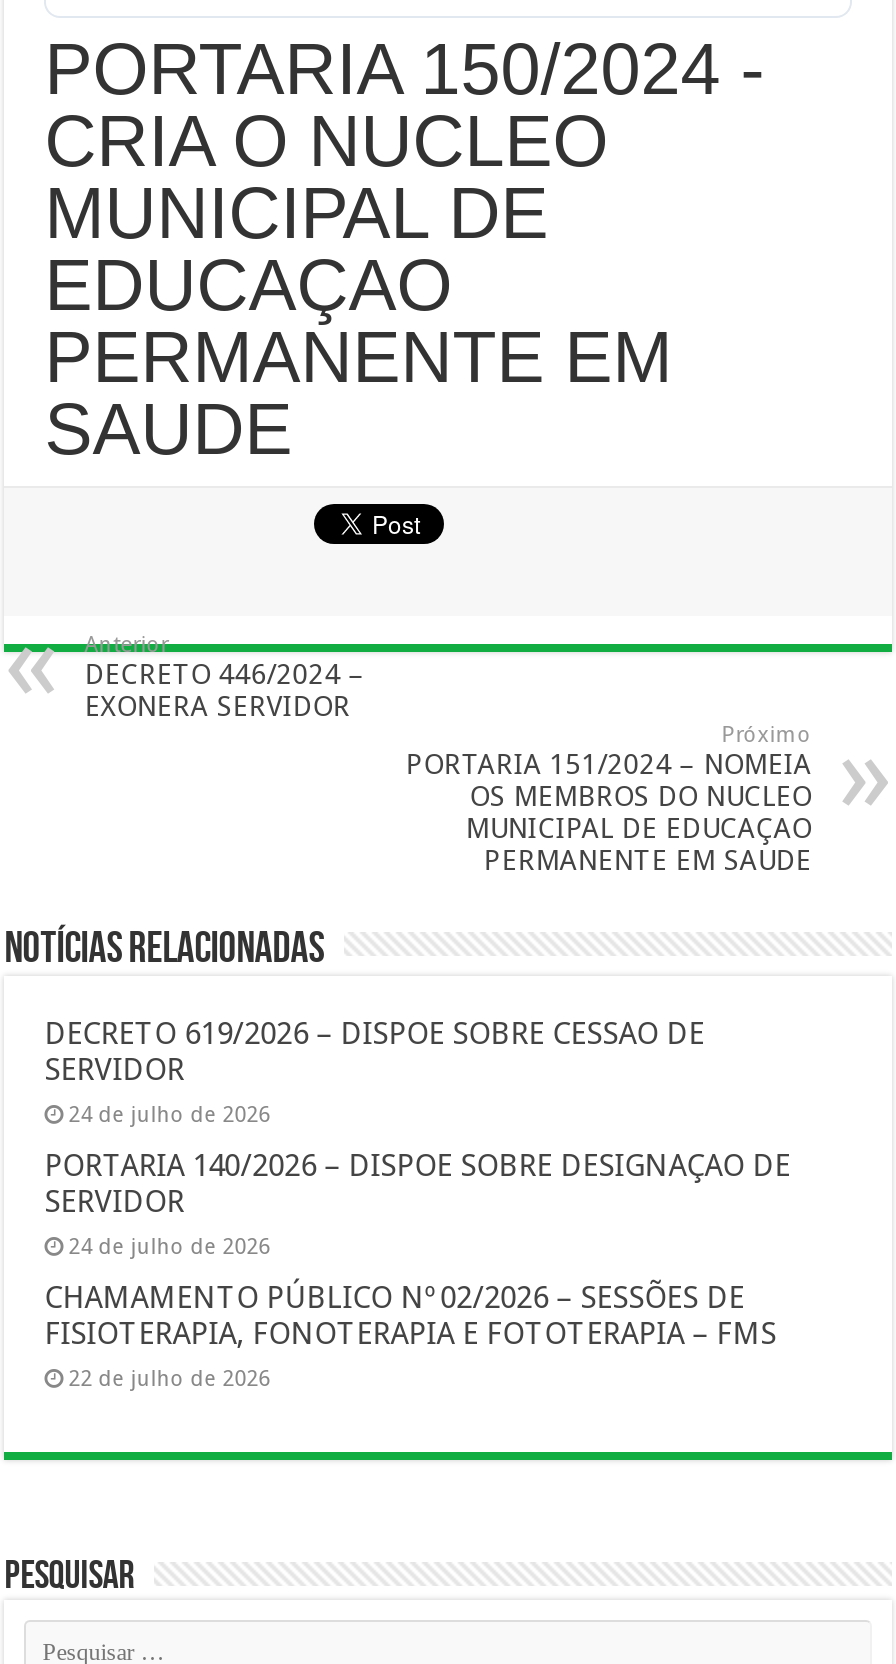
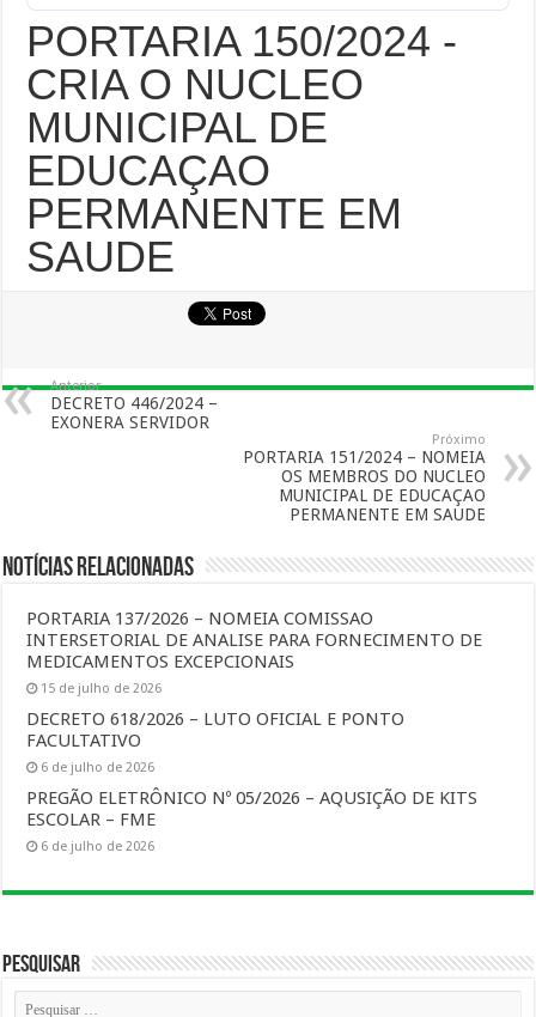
- DECRETO 619/2026 – DISPOE SOBRE CESSAO DE
- SERVIDOR
- 24 de julho de 2026
+ PORTARIA 137/2026 – NOMEIA COMISSAO
+ INTERSETORIAL DE ANALISE PARA FORNECIMENTO DE
+ MEDICAMENTOS EXCEPCIONAIS
+ 15 de julho de 2026

- PORTARIA 140/2026 – DISPOE SOBRE DESIGNAÇAO DE
- SERVIDOR
- 24 de julho de 2026
+ DECRETO 618/2026 – LUTO OFICIAL E PONTO
+ FACULTATIVO
+ 6 de julho de 2026

- CHAMAMENTO PÚBLICO Nº 02/2026 – SESSÕES DE
- FISIOTERAPIA, FONOTERAPIA E FOTOTERAPIA – FMS
- 22 de julho de 2026
+ PREGÃO ELETRÔNICO Nº 05/2026 – AQUSIÇÃO DE KITS
+ ESCOLAR – FME
+ 6 de julho de 2026
